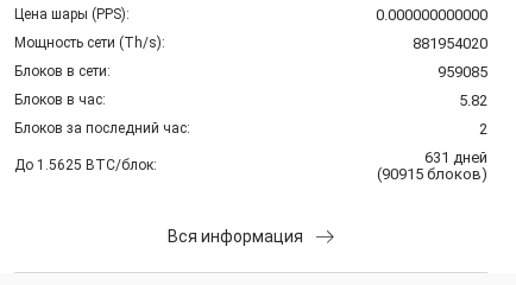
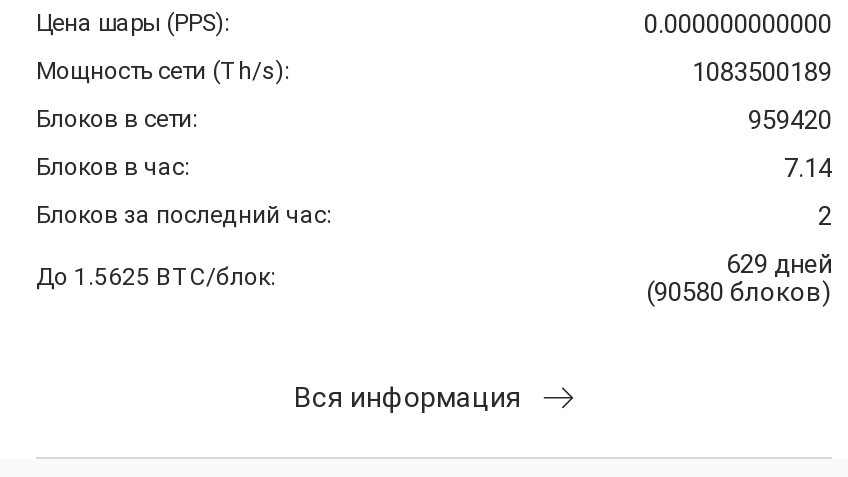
- 881954020
+ 1083500189

- 959085
+ 959420

- 5.82
+ 7.14

- 631 дней
+ 629 дней

- (90915 блоков)
+ (90580 блоков)
